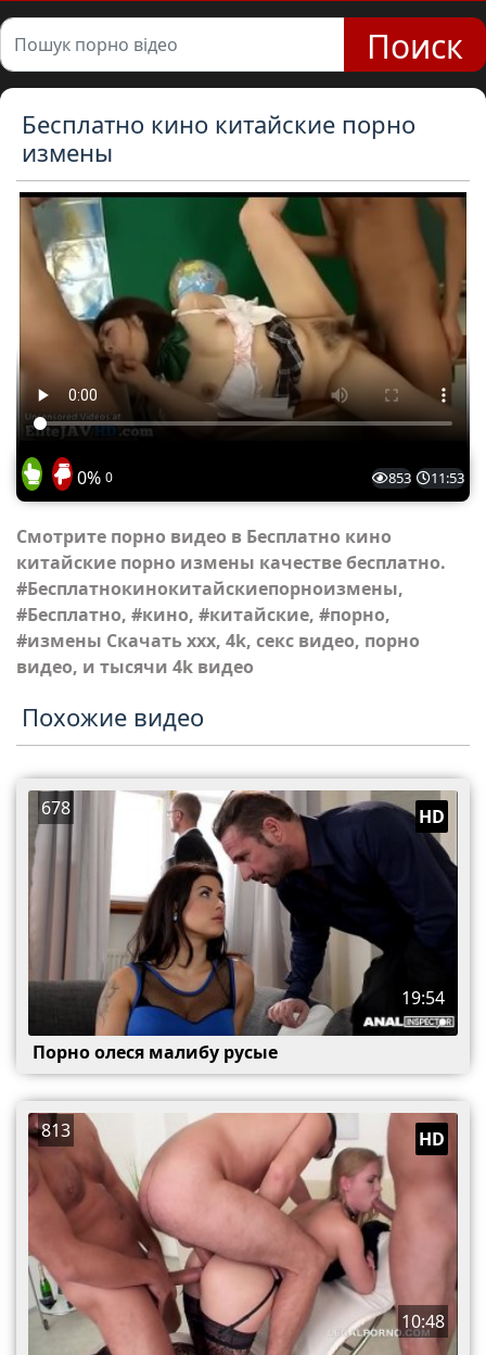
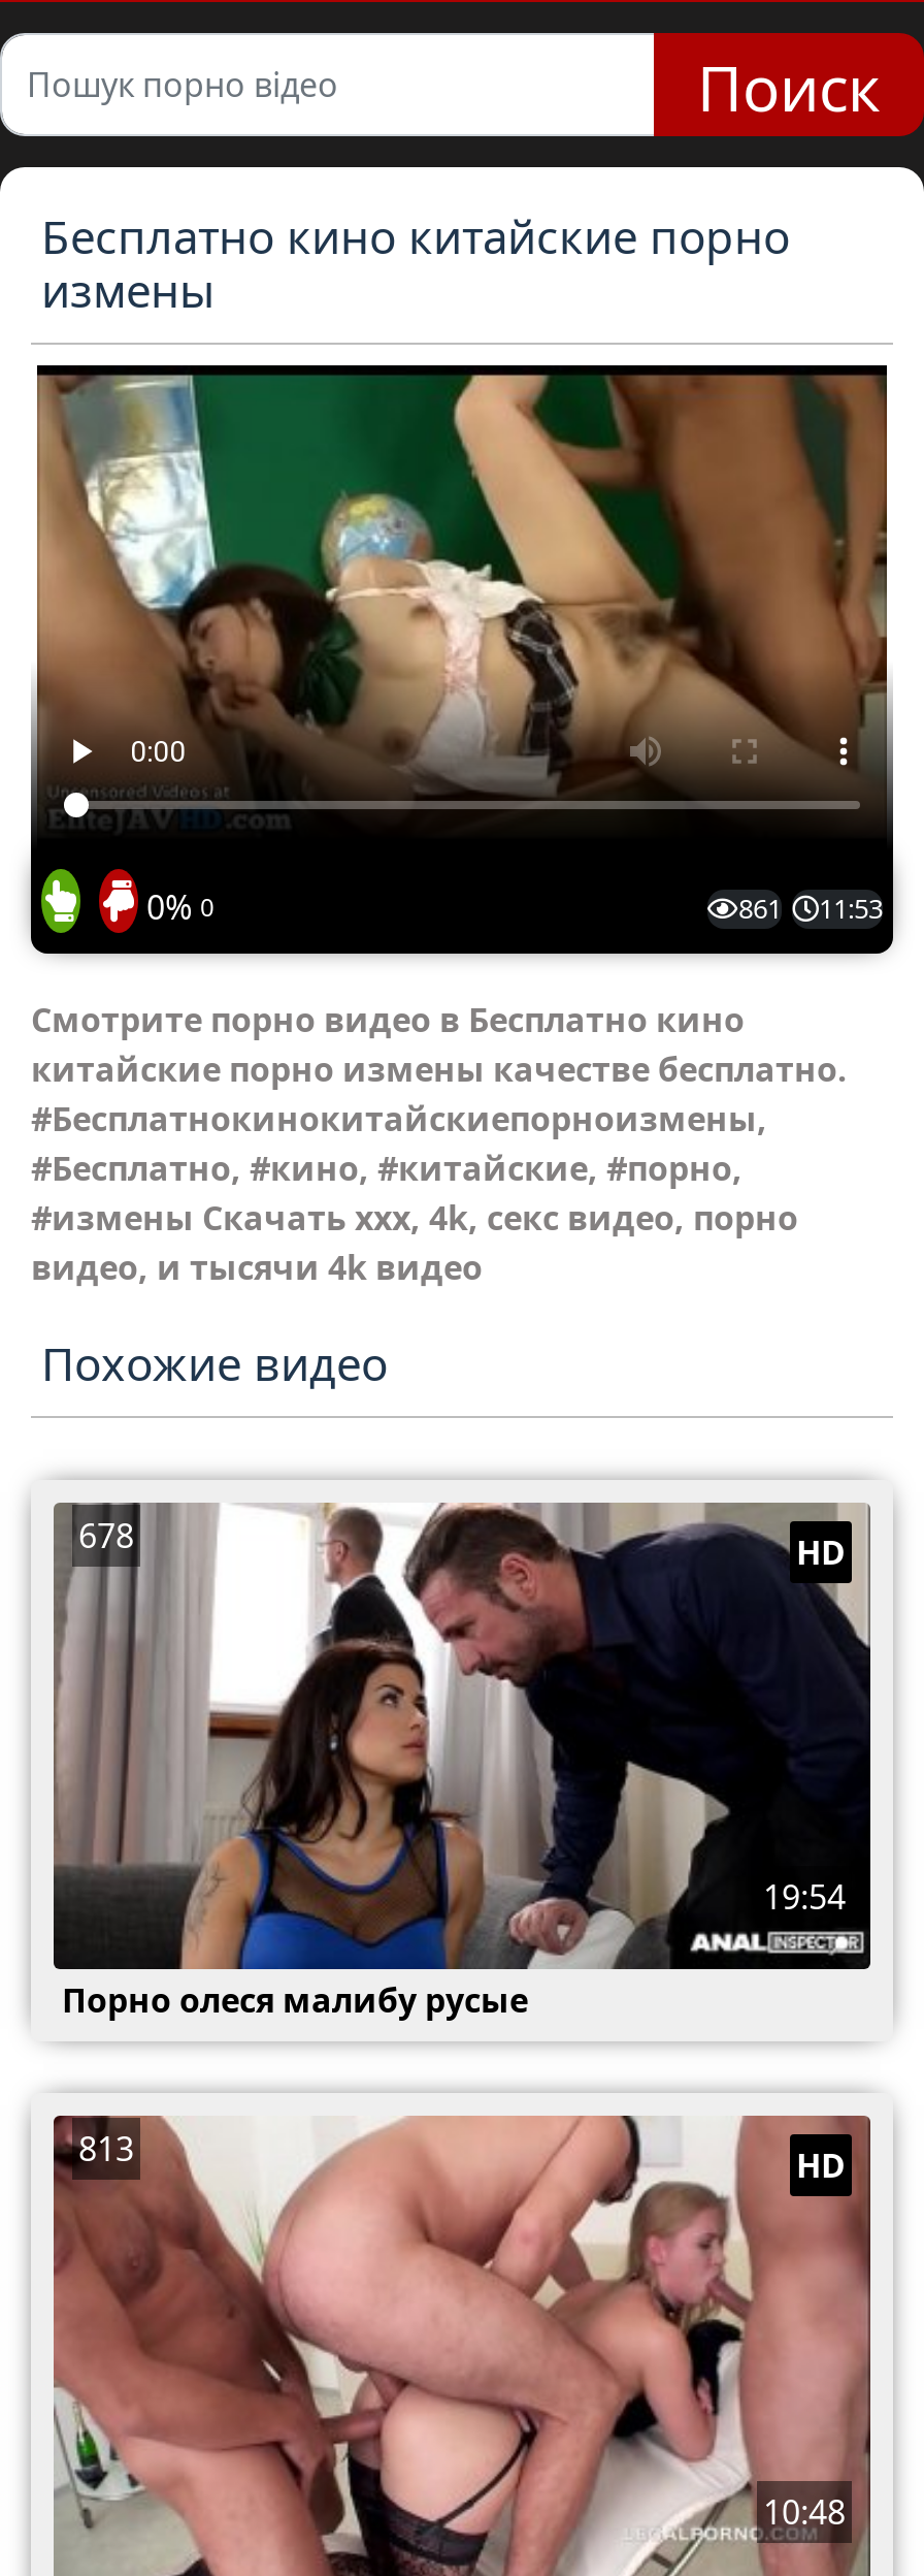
- 853 11:53
+ 861 11:53
